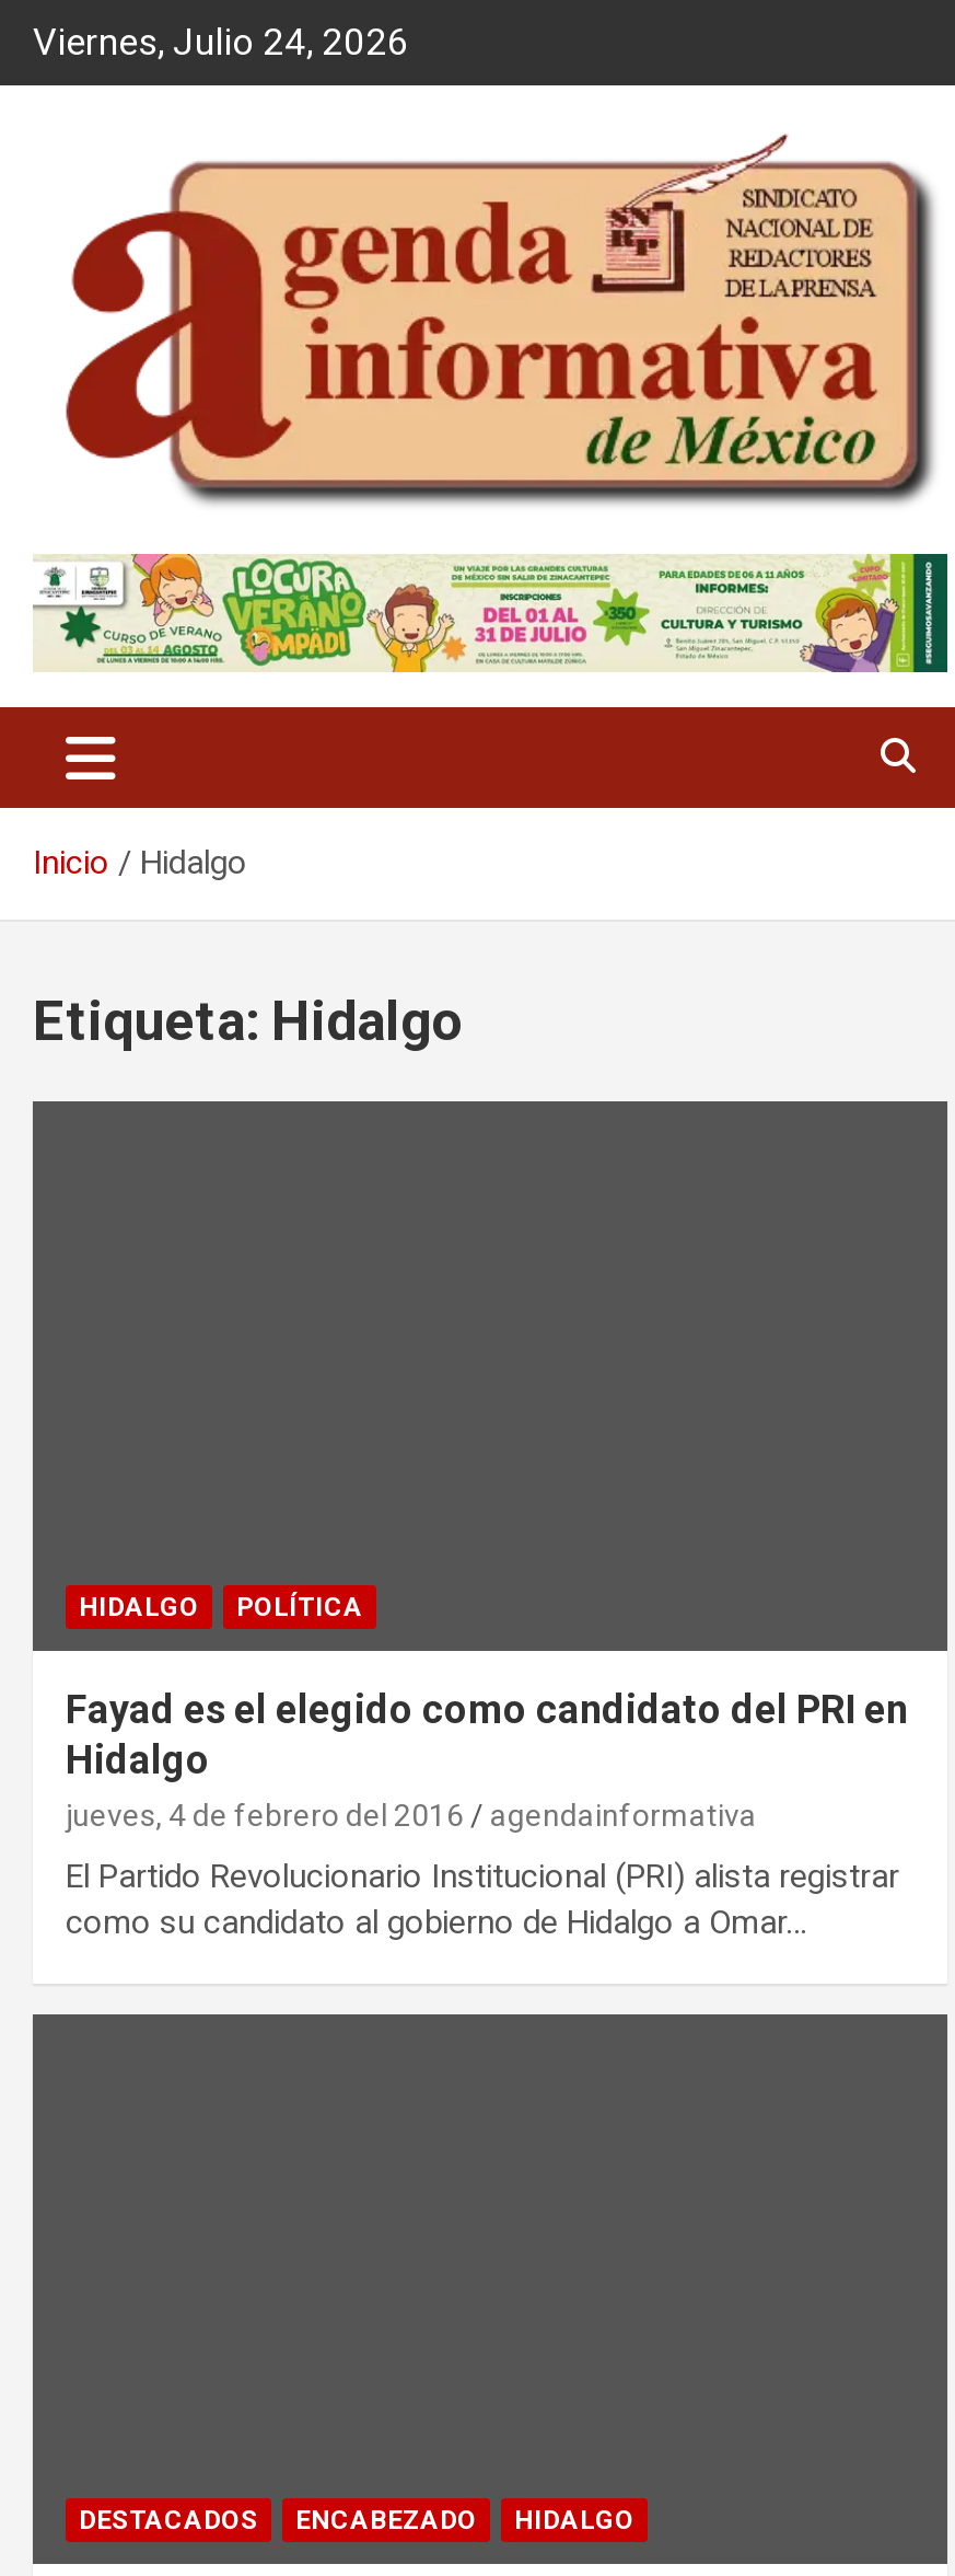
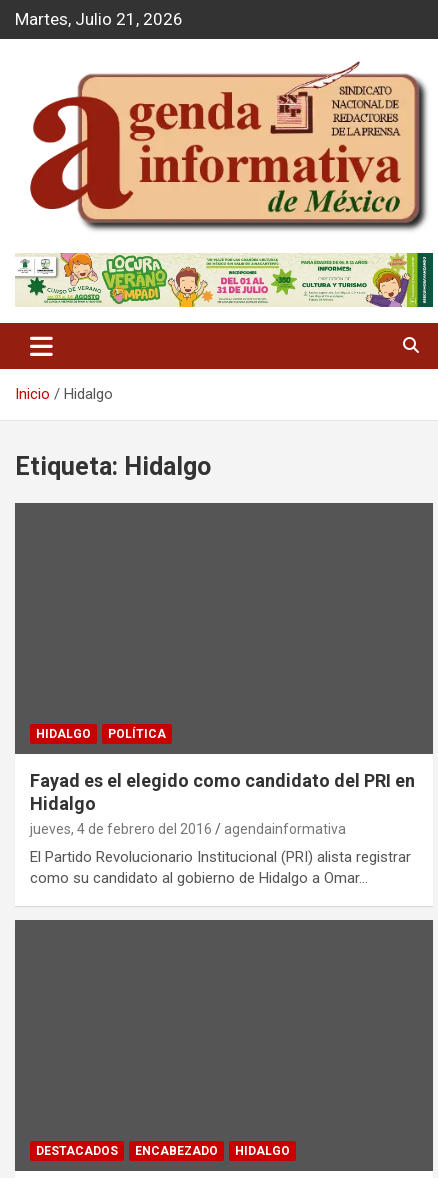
- Viernes, Julio 24, 2026
+ Martes, Julio 21, 2026
